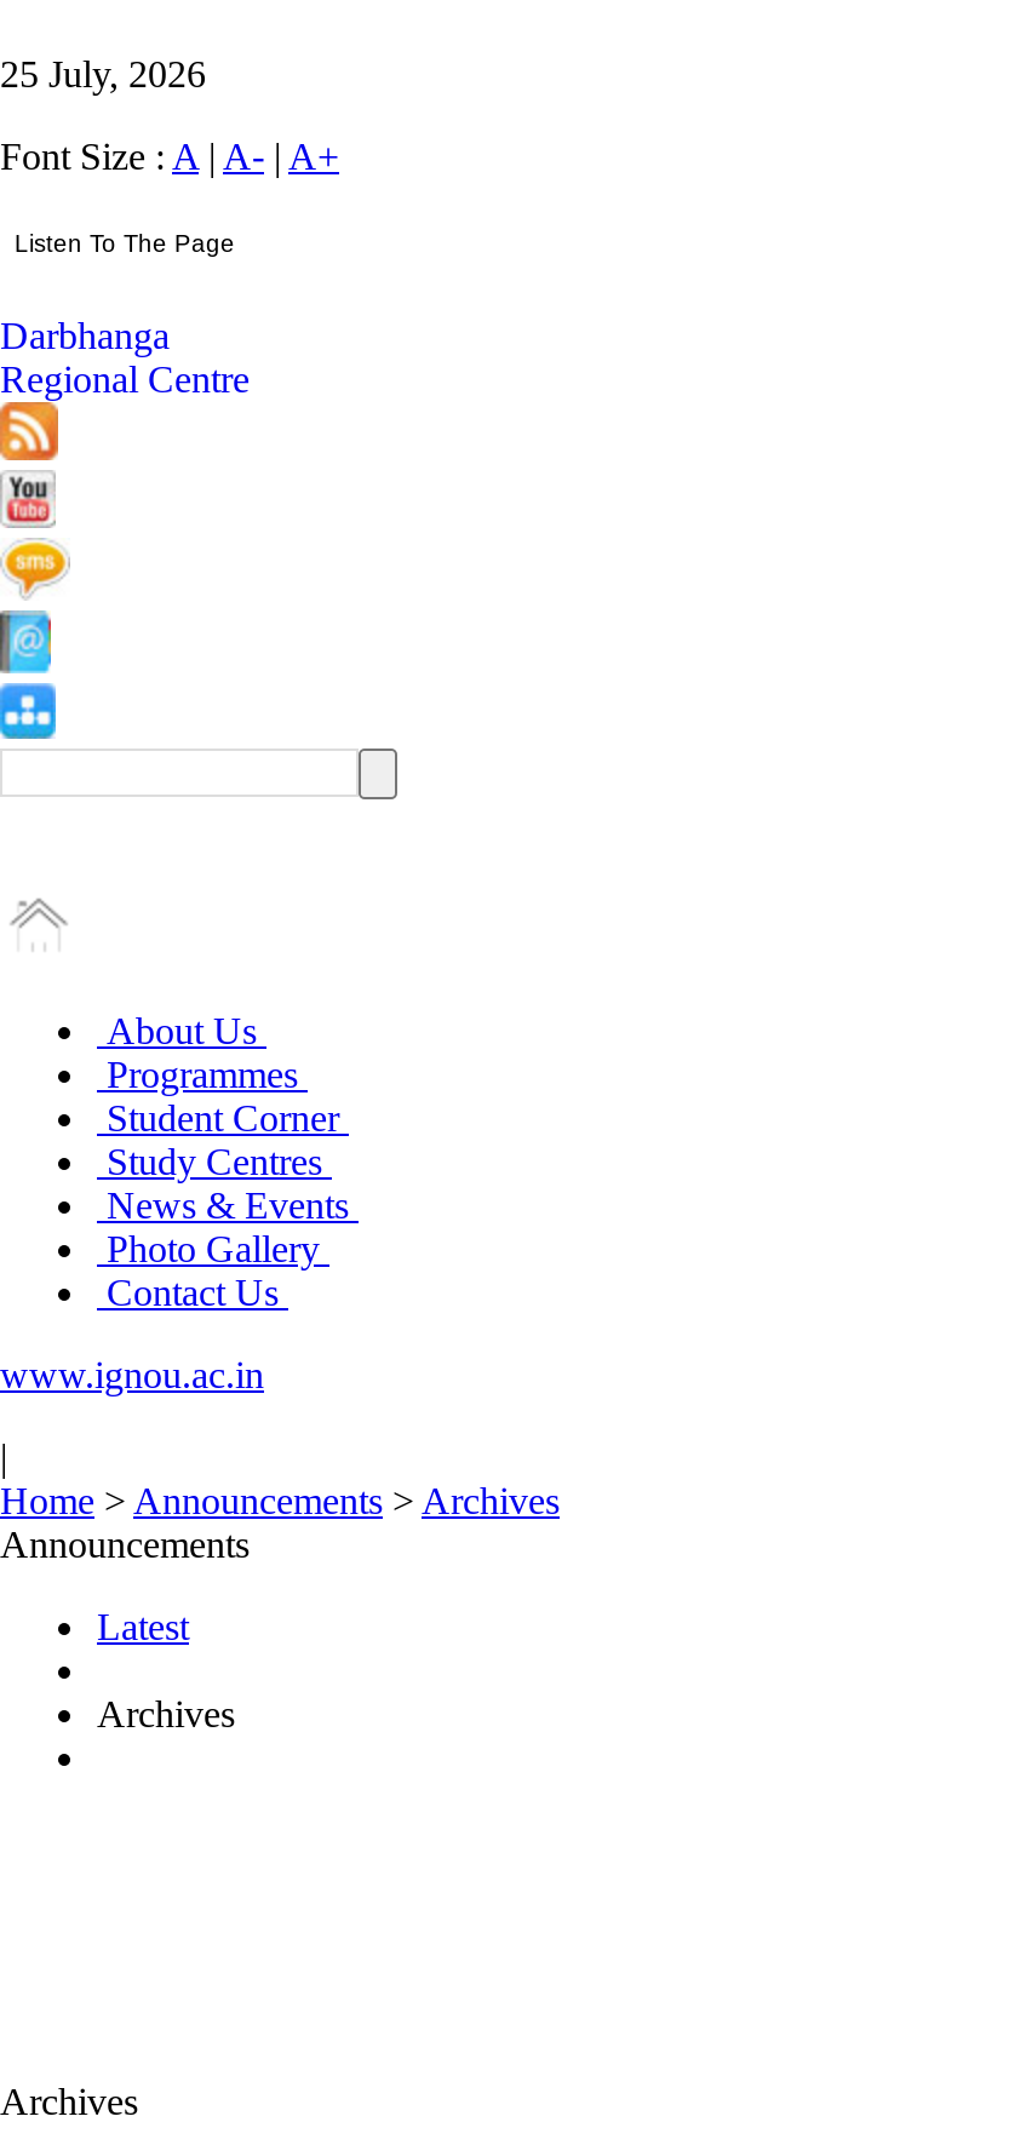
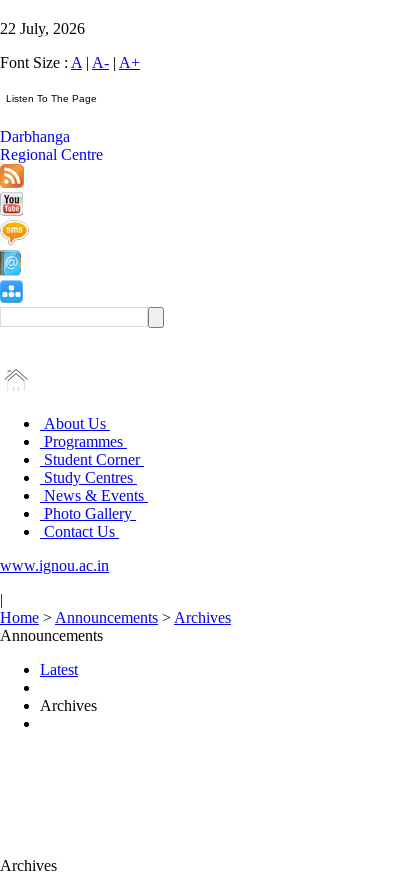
- 25 July, 2026
+ 22 July, 2026
